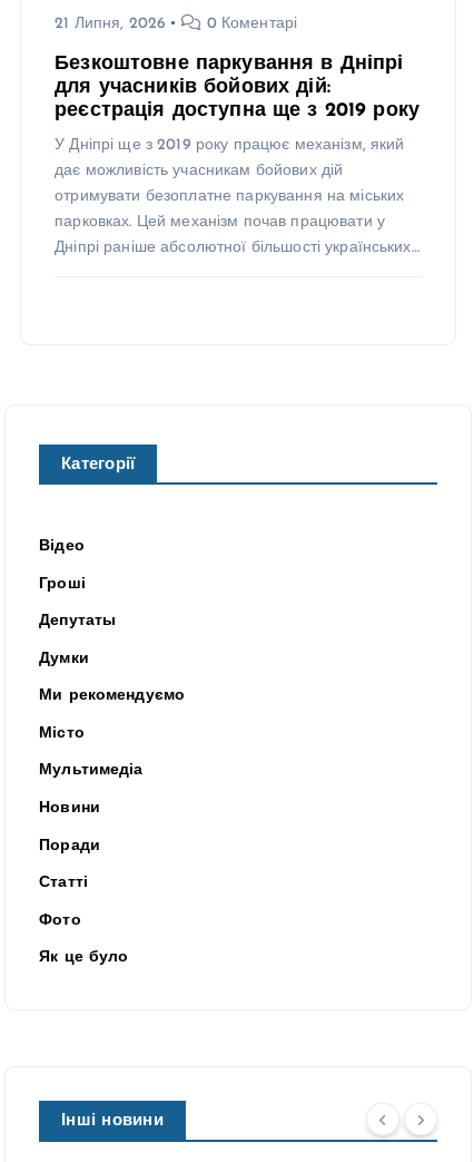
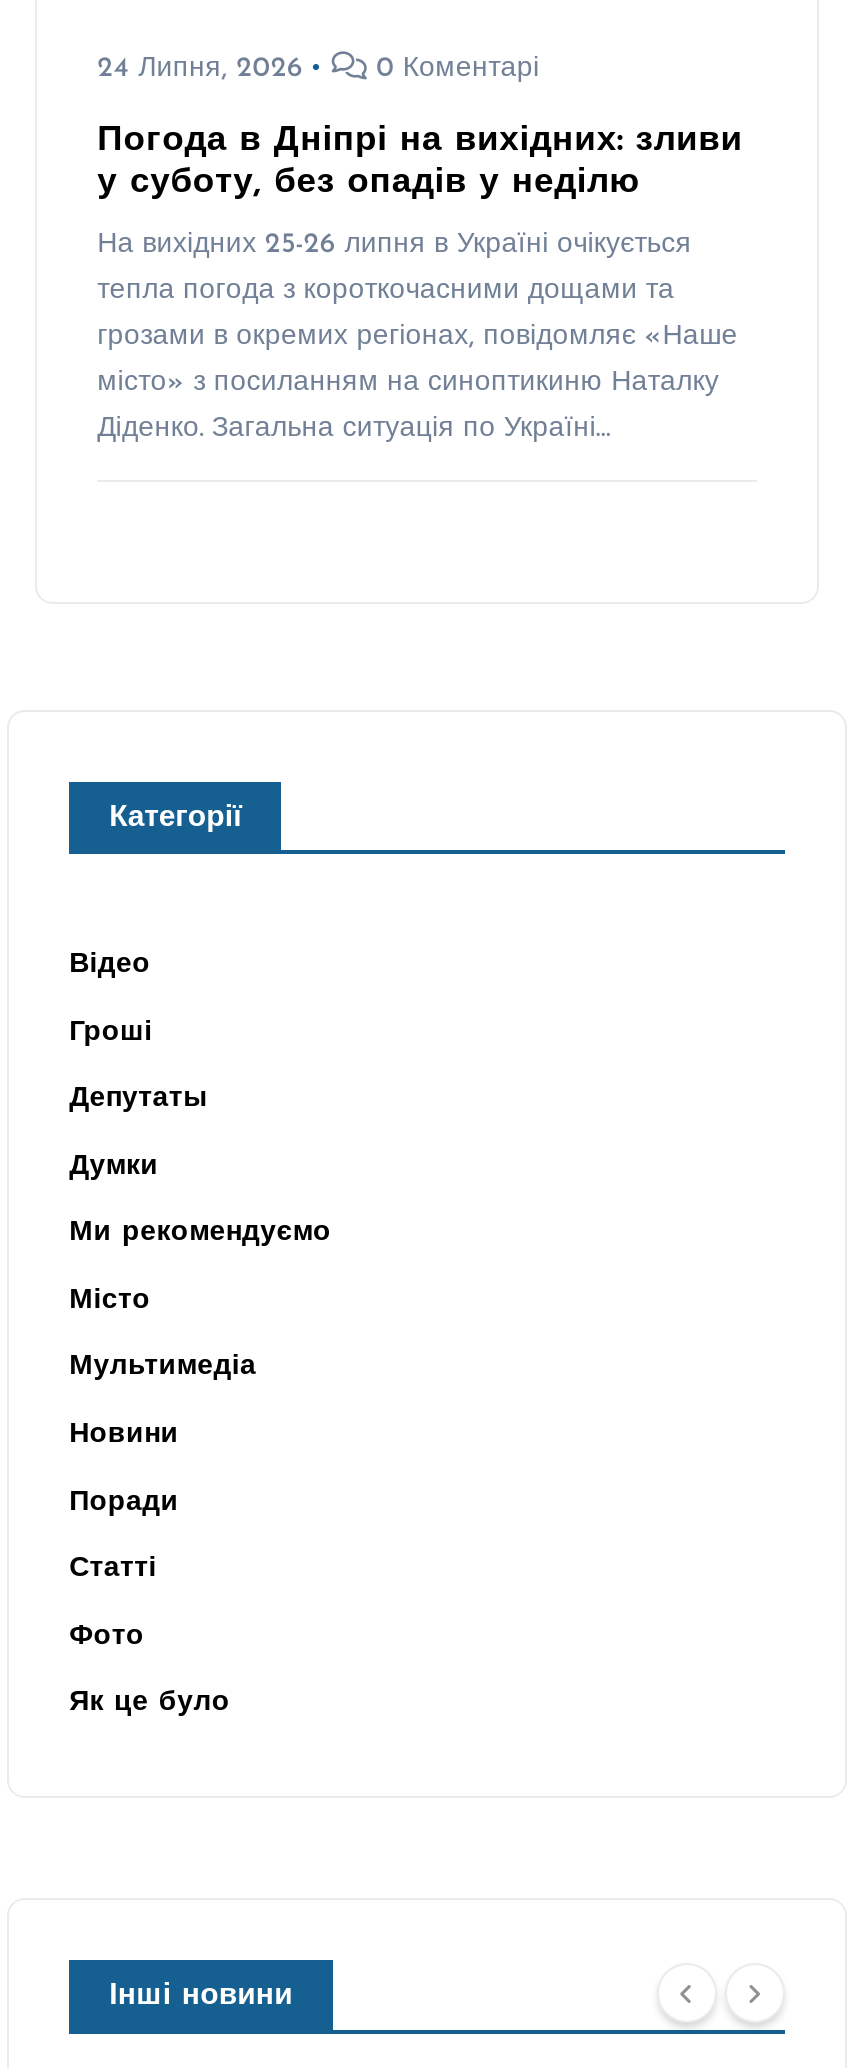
- 21 Липня, 2026
+ 24 Липня, 2026

- Безкоштовне паркування в Дніпрі
- для учасників бойових дій:
- реєстрація доступна ще з 2019 року
+ Погода в Дніпрі на вихідних: зливи
+ у суботу, без опадів у неділю

- У Дніпрі ще з 2019 року працює механізм, який
+ На вихідних 25-26 липня в Україні очікується

- дає можливість учасникам бойових дій
+ тепла погода з короткочасними дощами та

- отримувати безоплатне паркування на міських
+ грозами в окремих регіонах, повідомляє «Наше

- парковках. Цей механізм почав працювати у
+ місто» з посиланням на синоптикиню Наталку

- Дніпрі раніше абсолютної більшості українських…
+ Діденко. Загальна ситуація по Україні…
